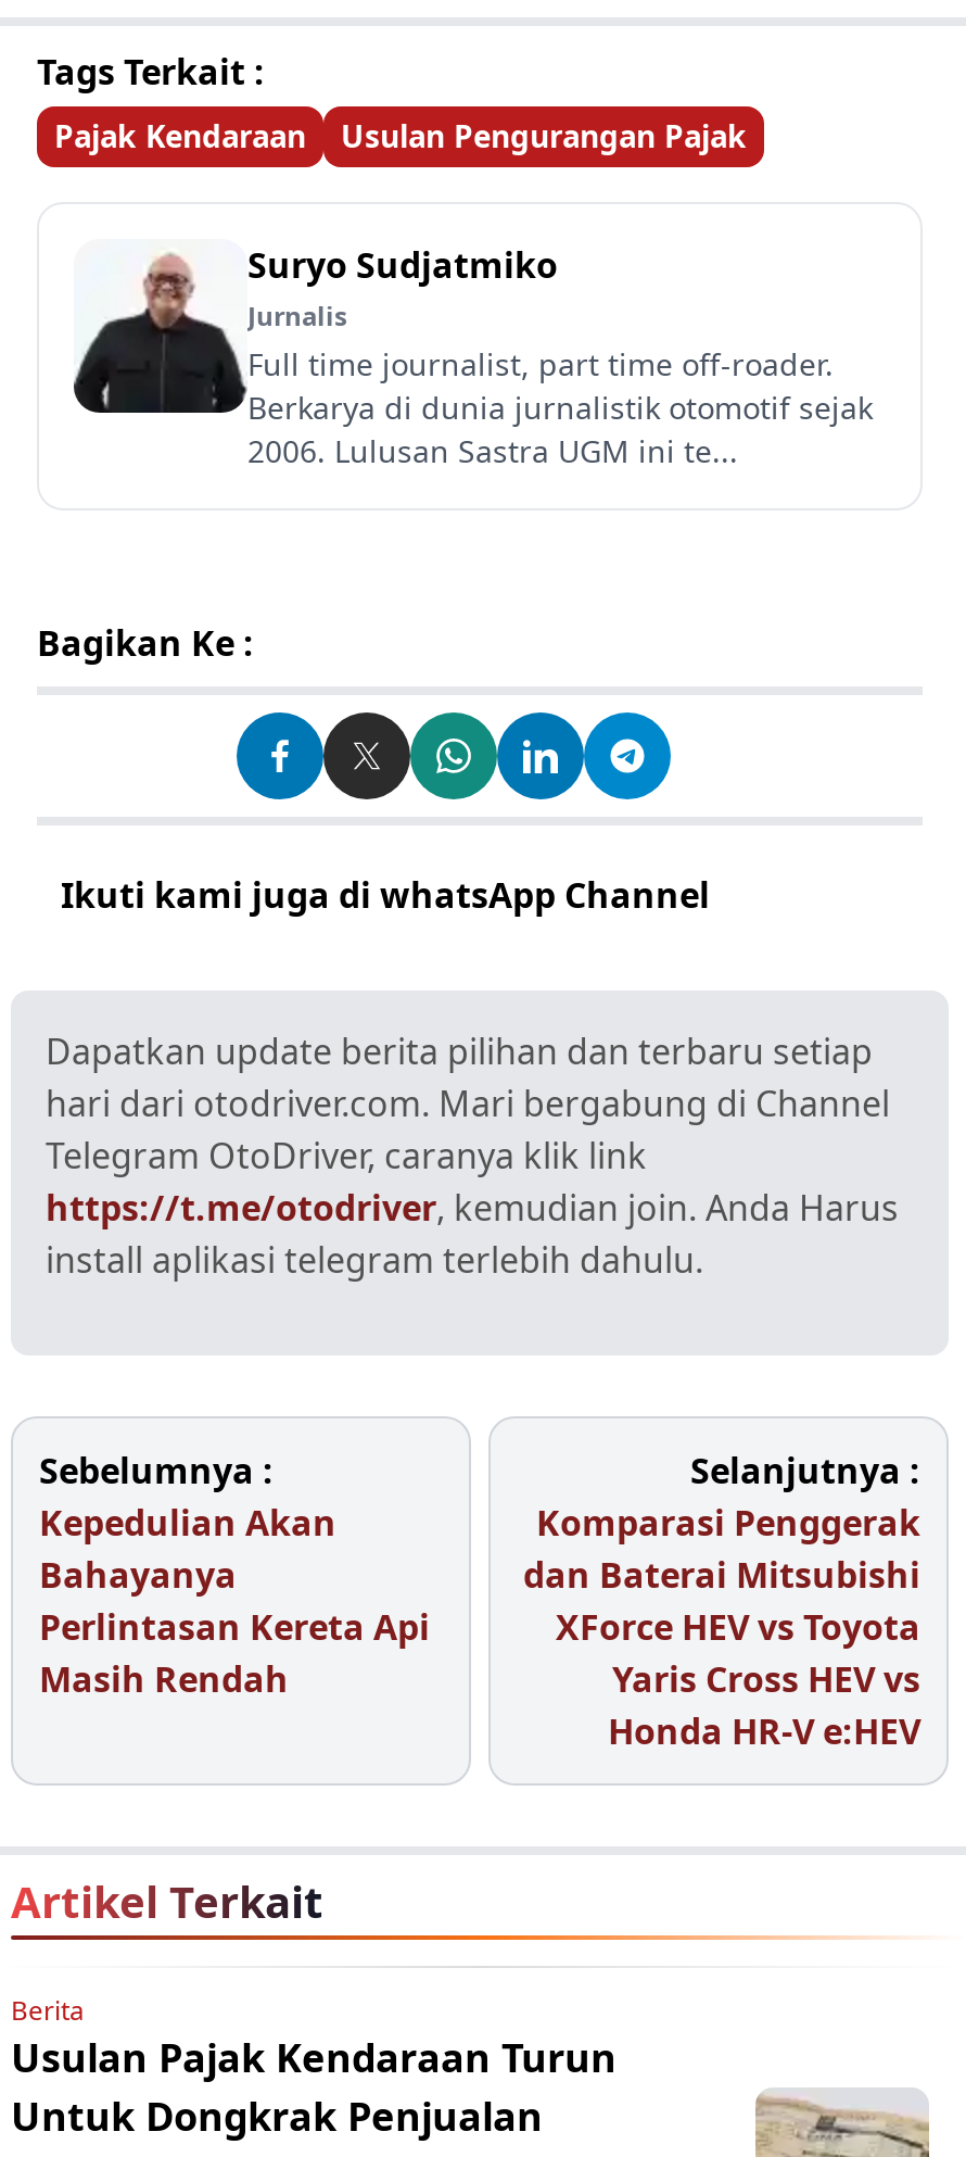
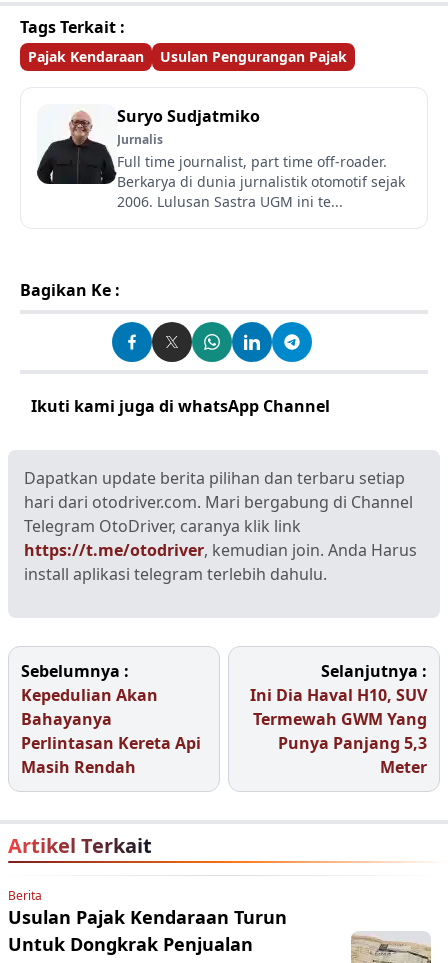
- Komparasi Penggerak
- dan Baterai Mitsubishi
- XForce HEV vs Toyota
- Yaris Cross HEV vs
- Honda HR-V e:HEV
+ Ini Dia Haval H10, SUV
+ Termewah GWM Yang
+ Punya Panjang 5,3
+ Meter
